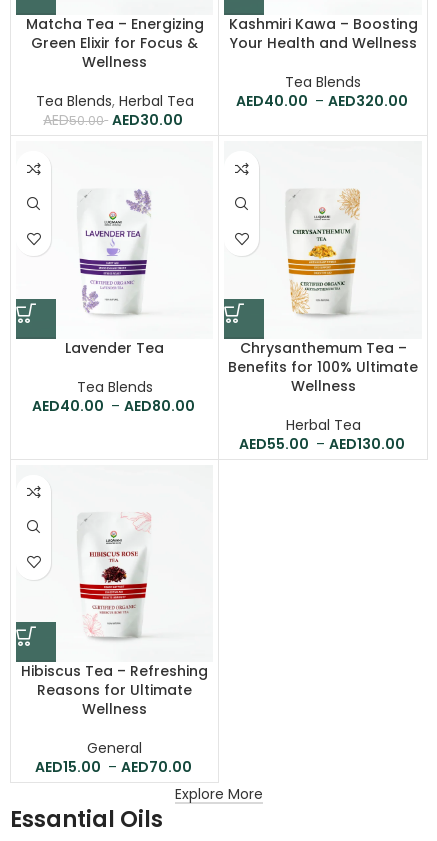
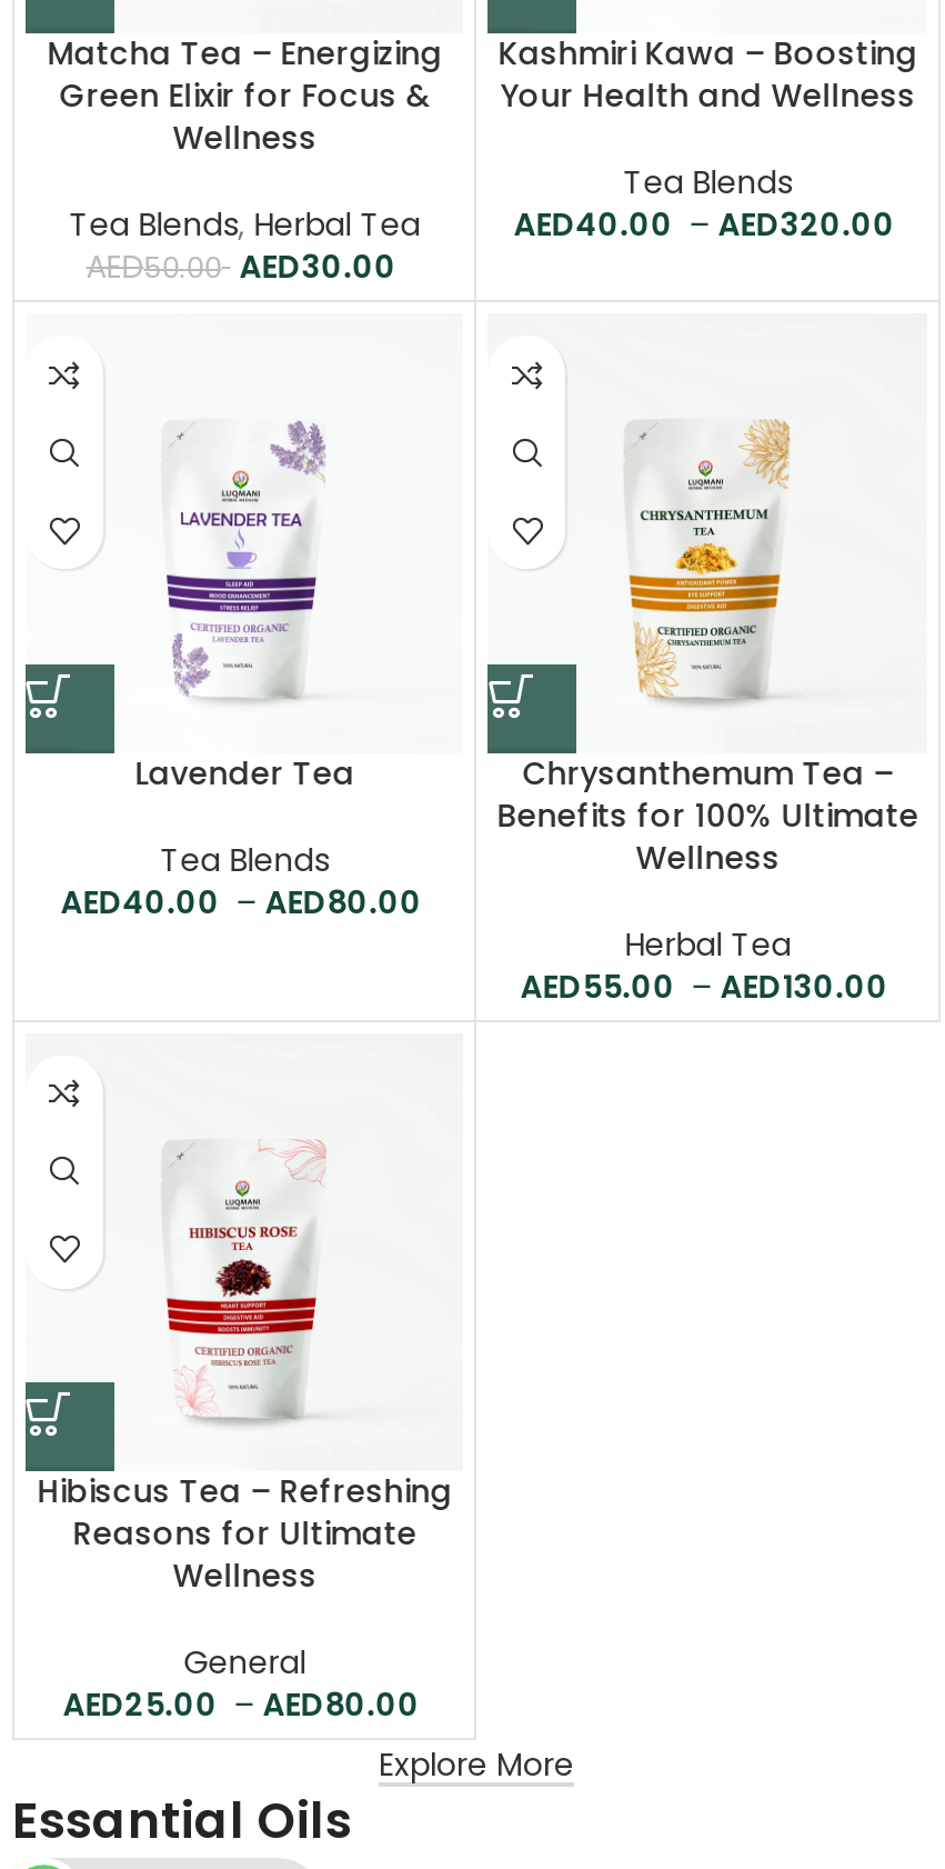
- 15.00 –
+ 25.00 –

- 70.00
+ 80.00
